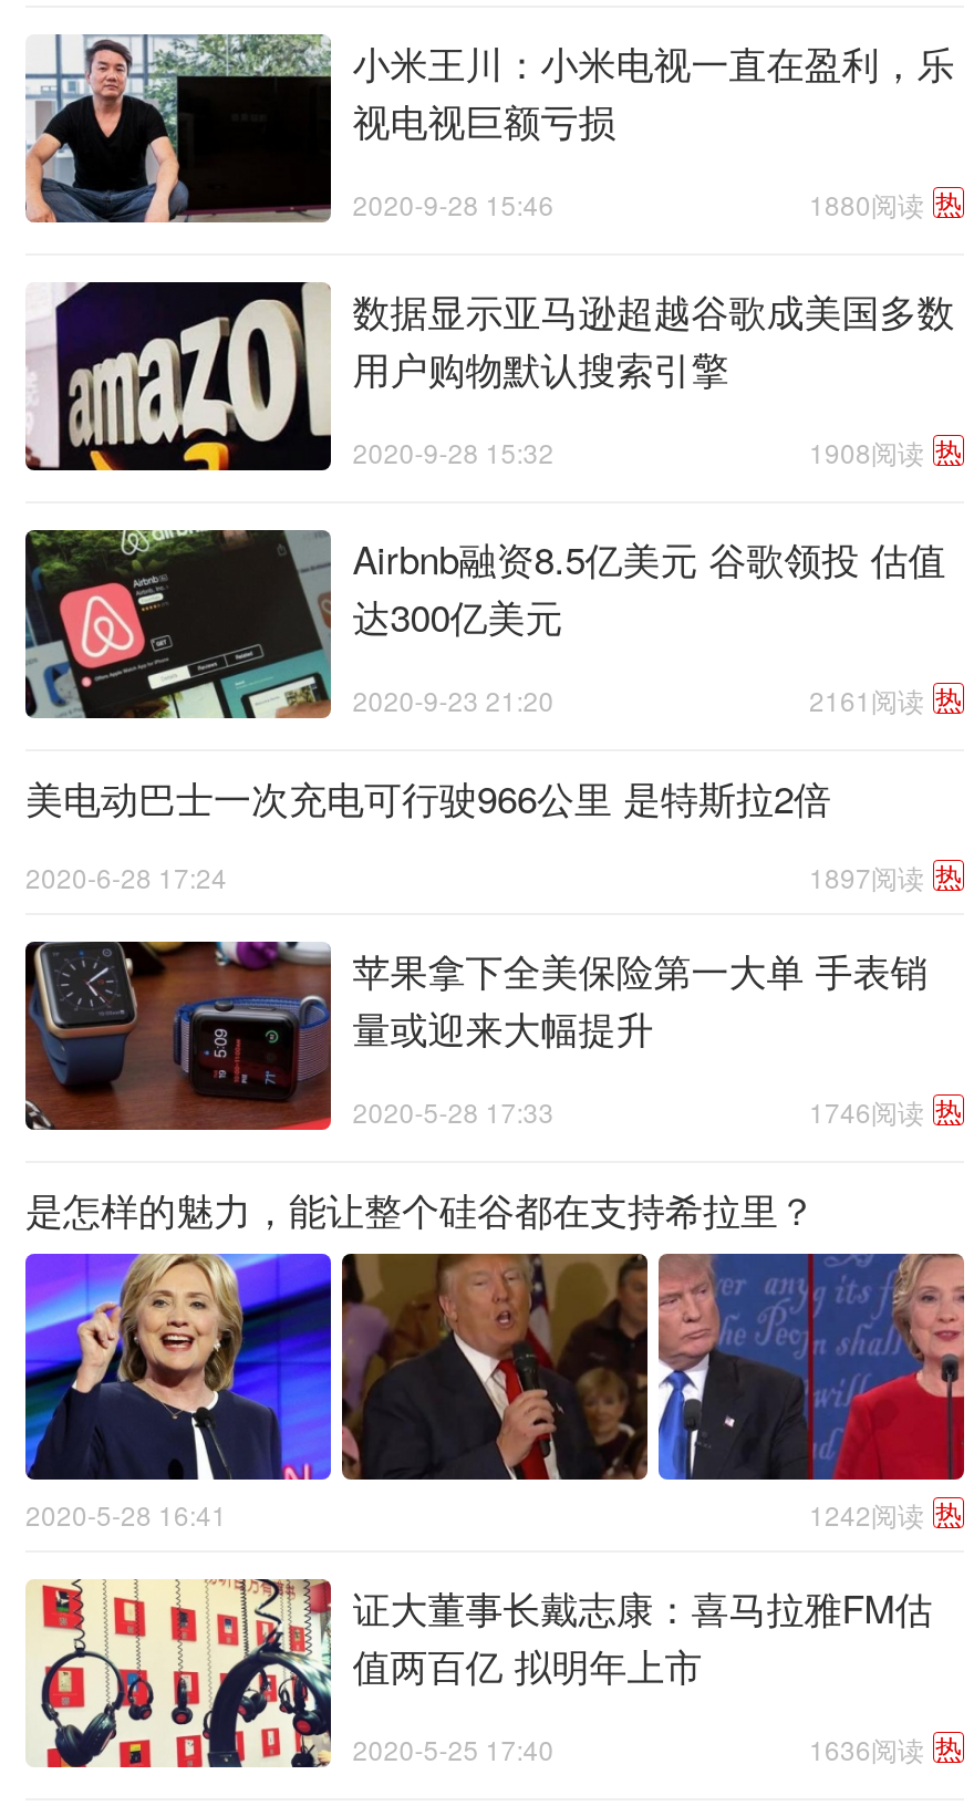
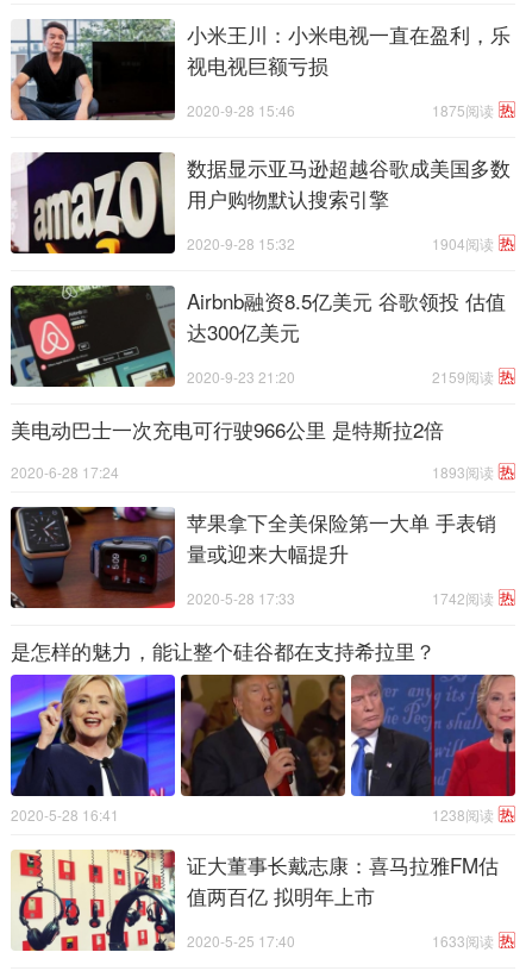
- 1880阅读
+ 1875阅读

- 1908阅读
+ 1904阅读

- 2161阅读
+ 2159阅读

- 1897阅读
+ 1893阅读

- 1746阅读
+ 1742阅读

- 1242阅读
+ 1238阅读

- 1636阅读
+ 1633阅读
